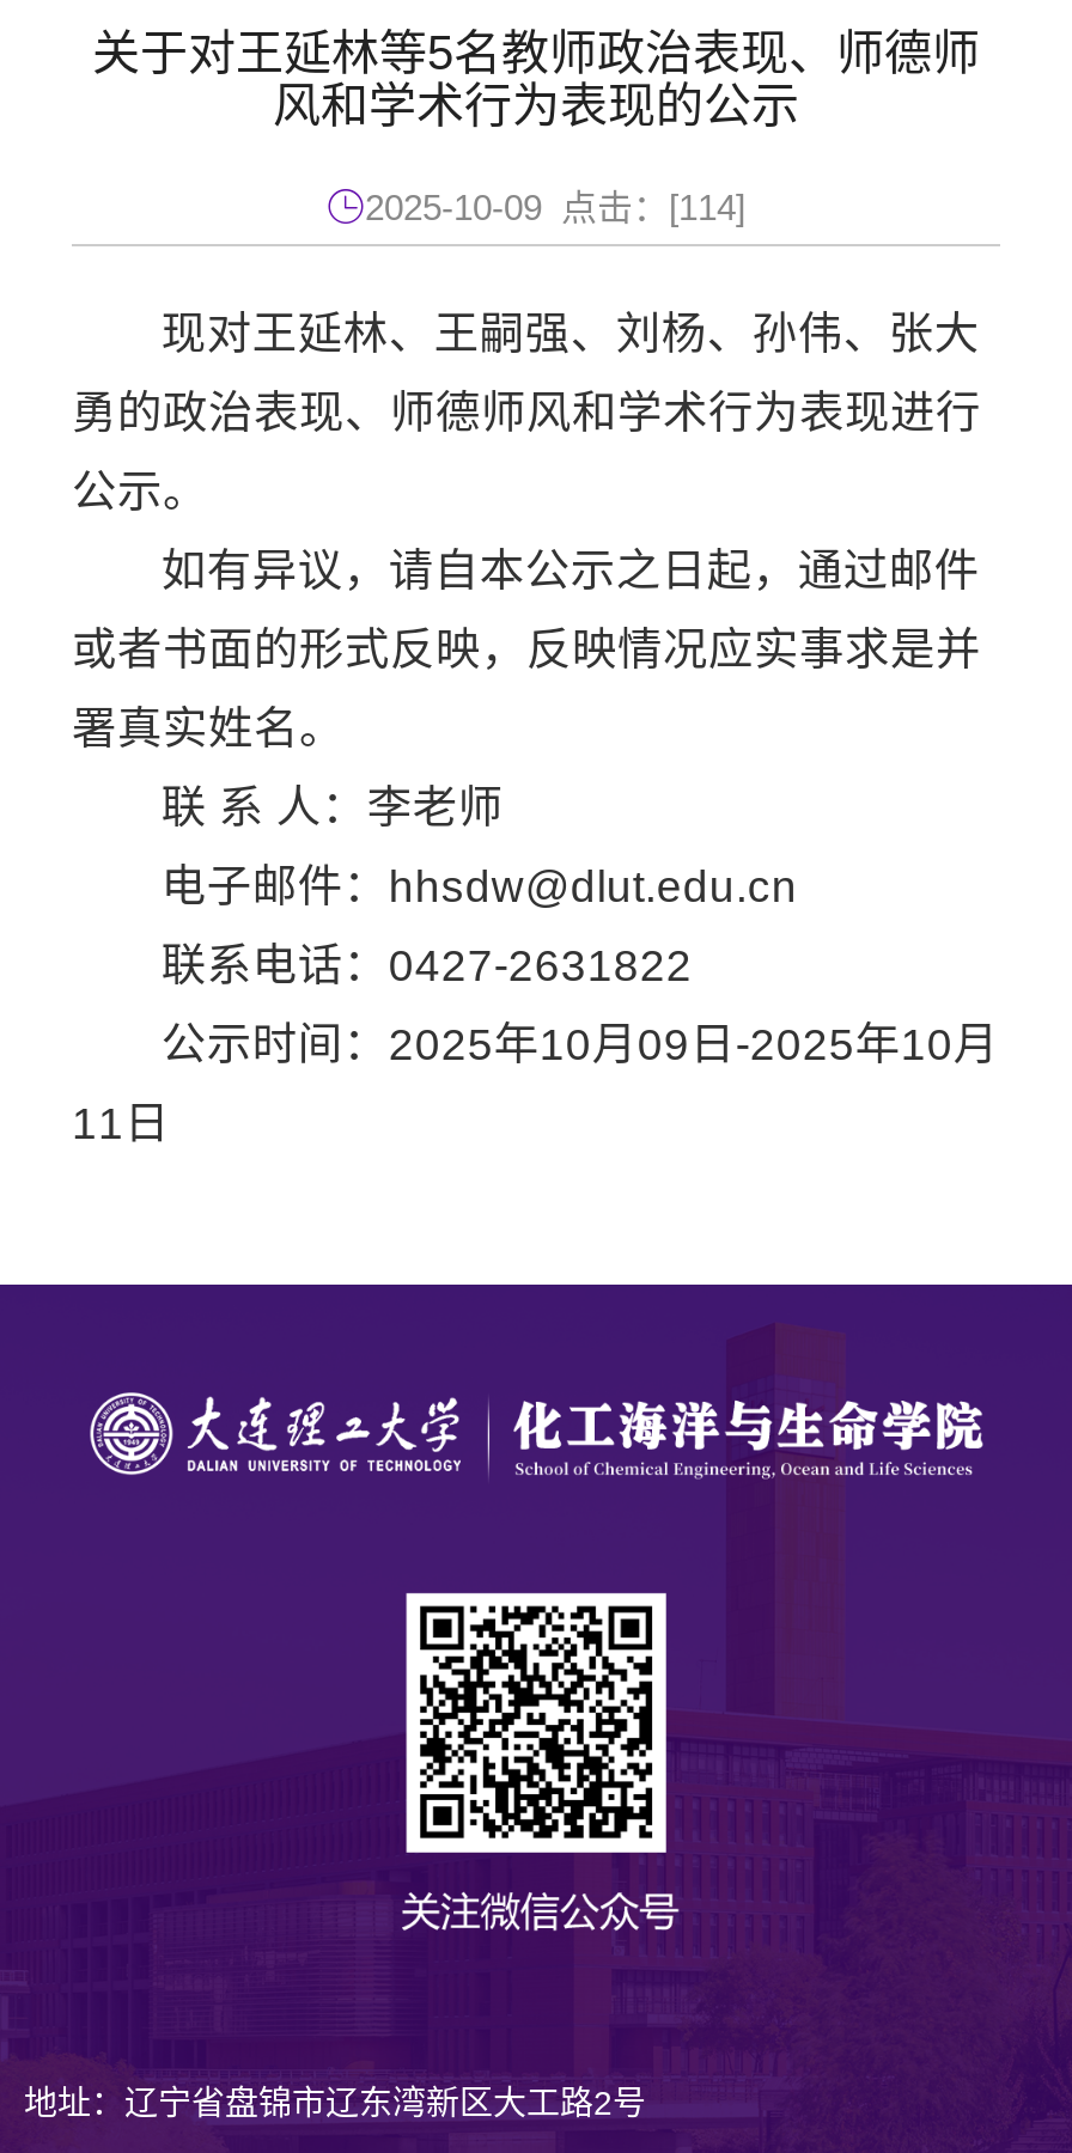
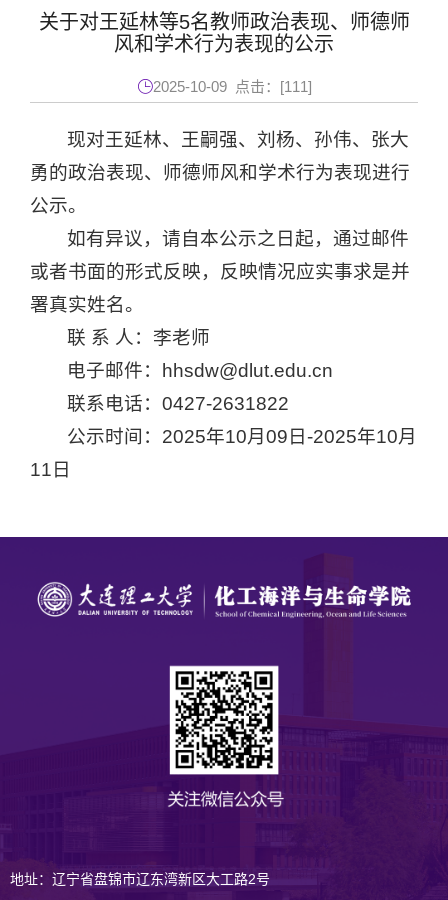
- 2025-10-09 点击：[114]
+ 2025-10-09 点击：[111]
